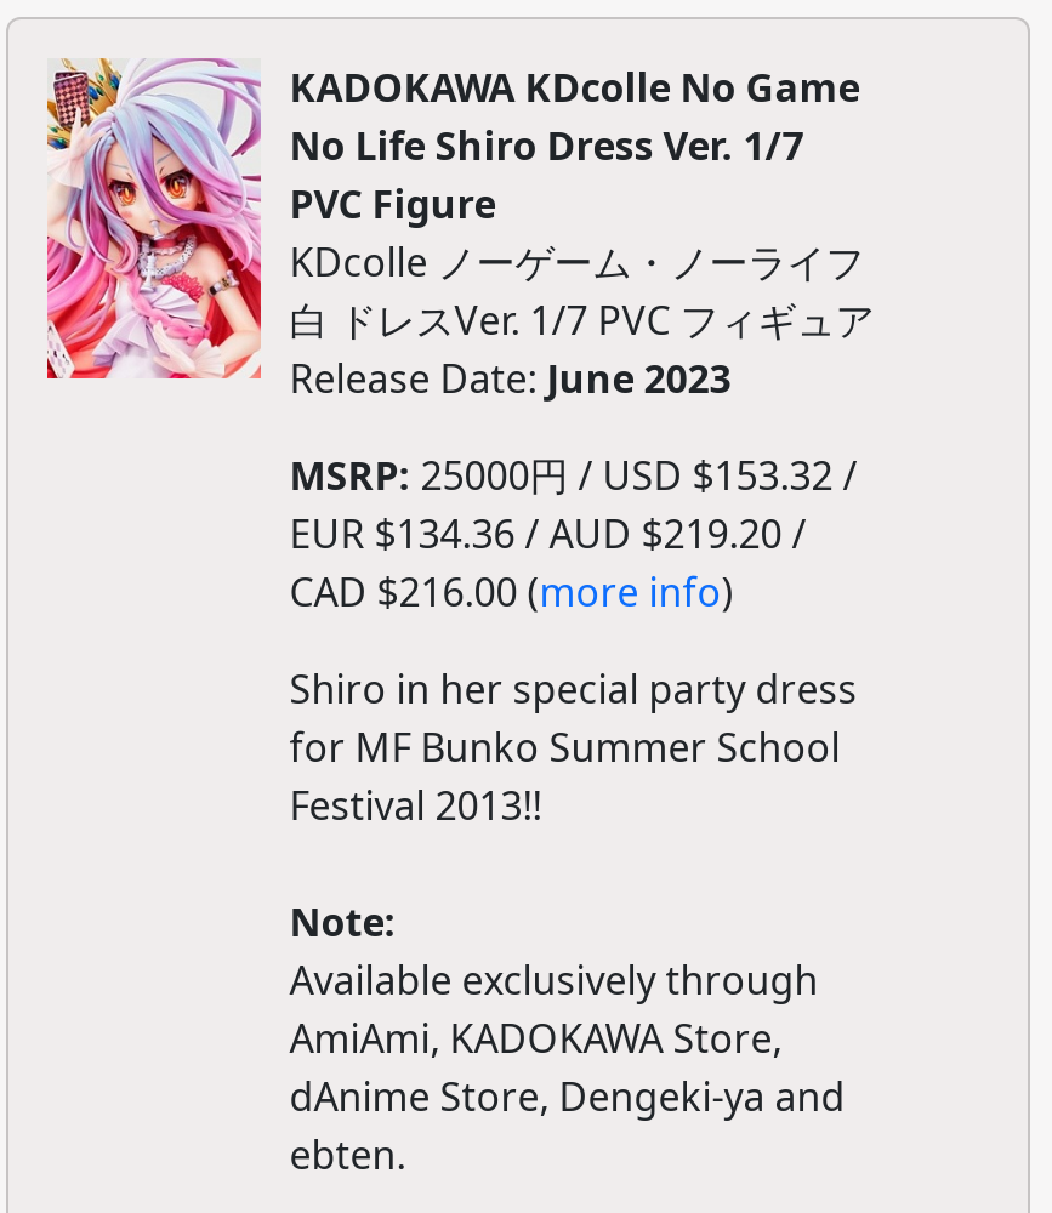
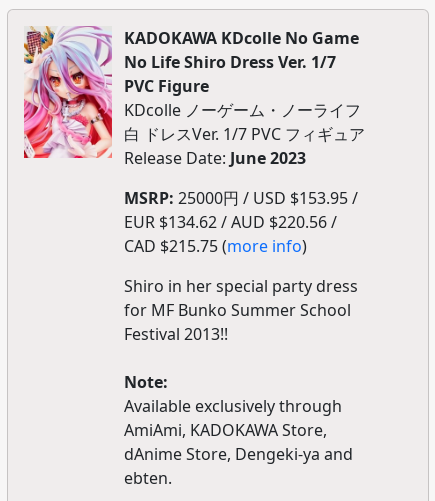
- MSRP: 25000円 / USD $153.32 /
+ MSRP: 25000円 / USD $153.95 /

- EUR $134.36 / AUD $219.20 /
+ EUR $134.62 / AUD $220.56 /

- CAD $216.00 (more info)
+ CAD $215.75 (more info)
